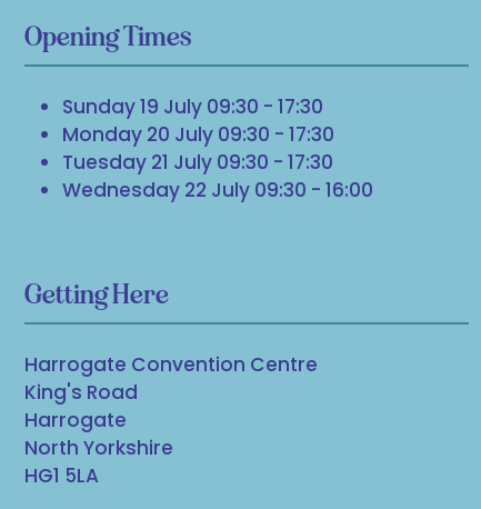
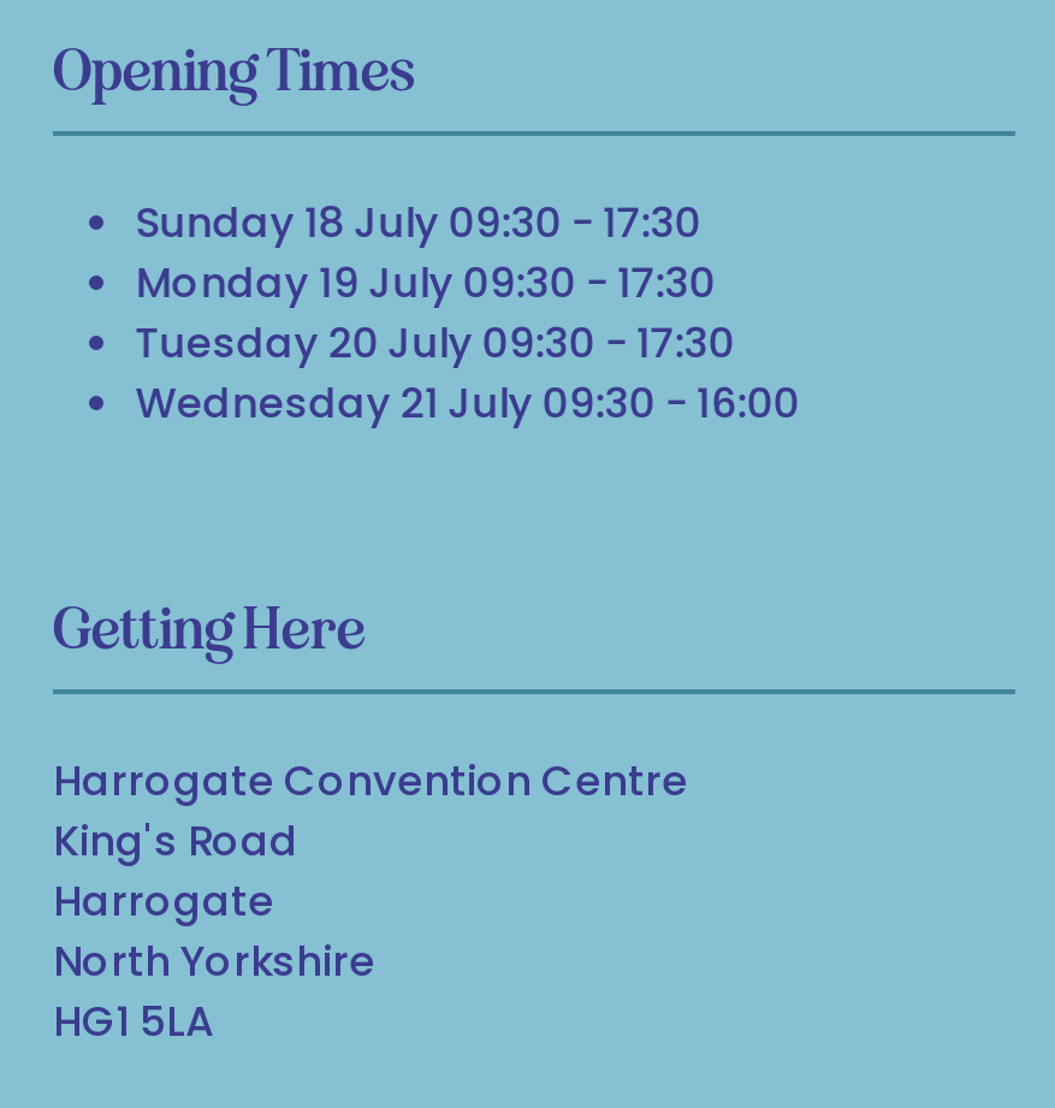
- Sunday 19 July 09:30 - 17:30
+ Sunday 18 July 09:30 - 17:30

- Monday 20 July 09:30 - 17:30
+ Monday 19 July 09:30 - 17:30

- Tuesday 21 July 09:30 - 17:30
+ Tuesday 20 July 09:30 - 17:30

- Wednesday 22 July 09:30 - 16:00
+ Wednesday 21 July 09:30 - 16:00
